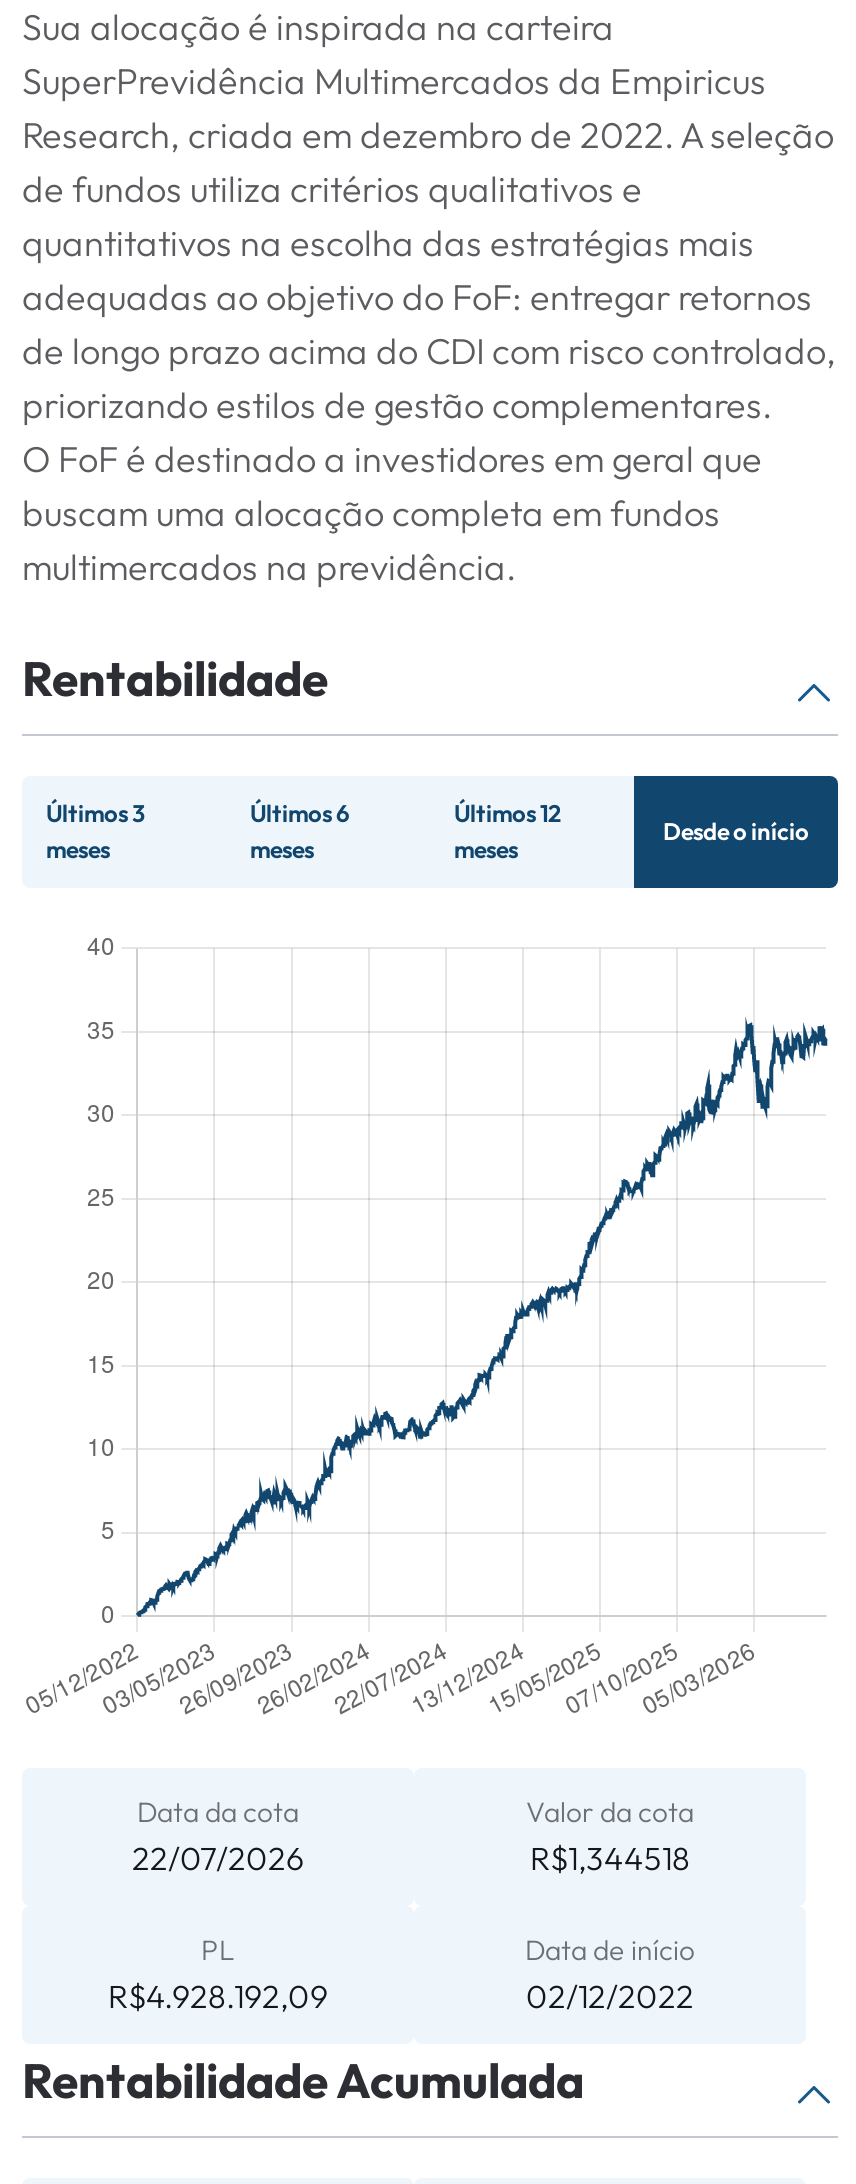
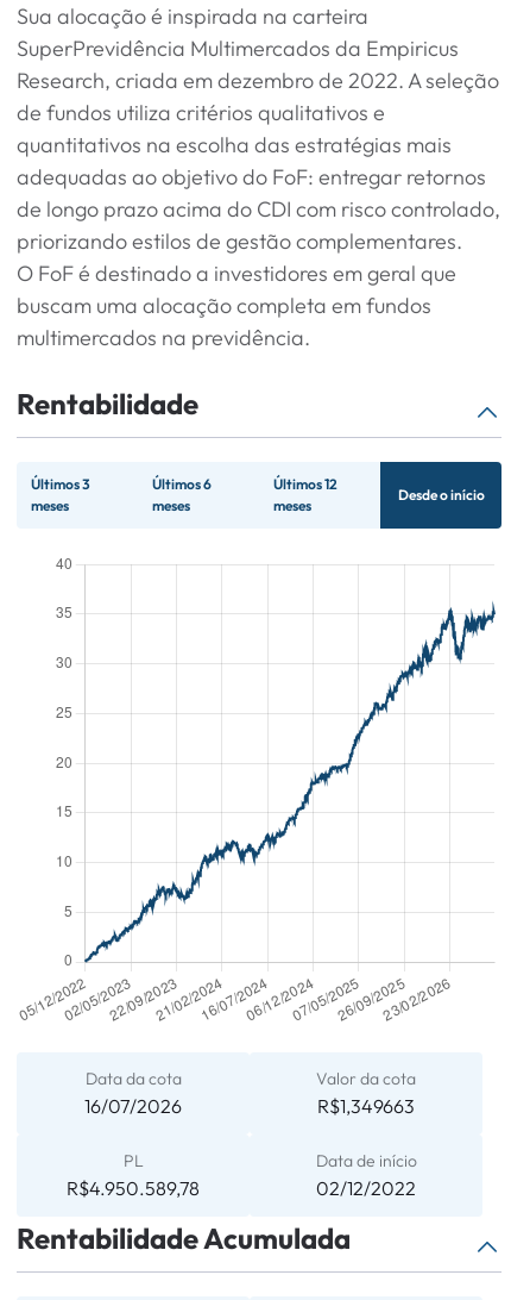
- 22/07/2026
+ 16/07/2026

- R$1,344518
+ R$1,349663

- R$4.928.192,09
+ R$4.950.589,78
